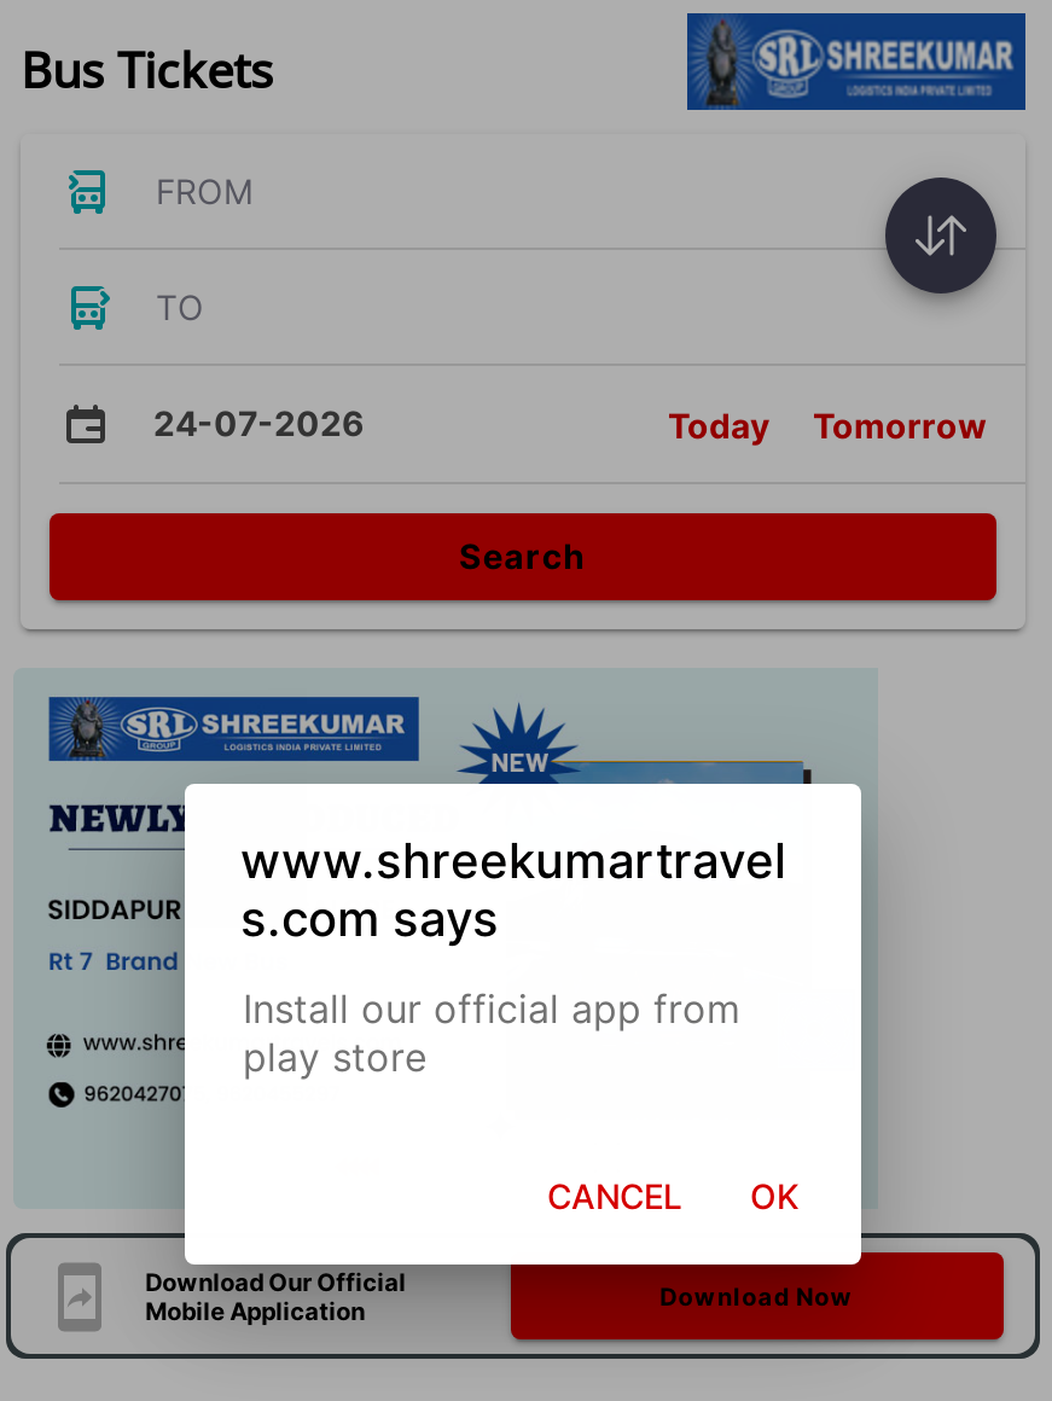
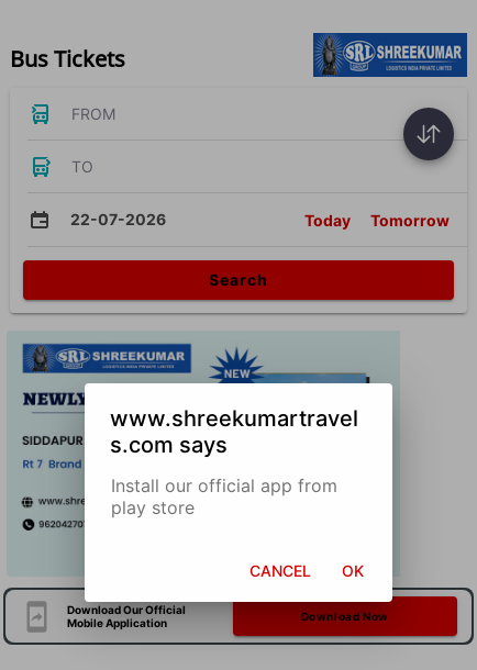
- 24-07-2026
+ 22-07-2026
